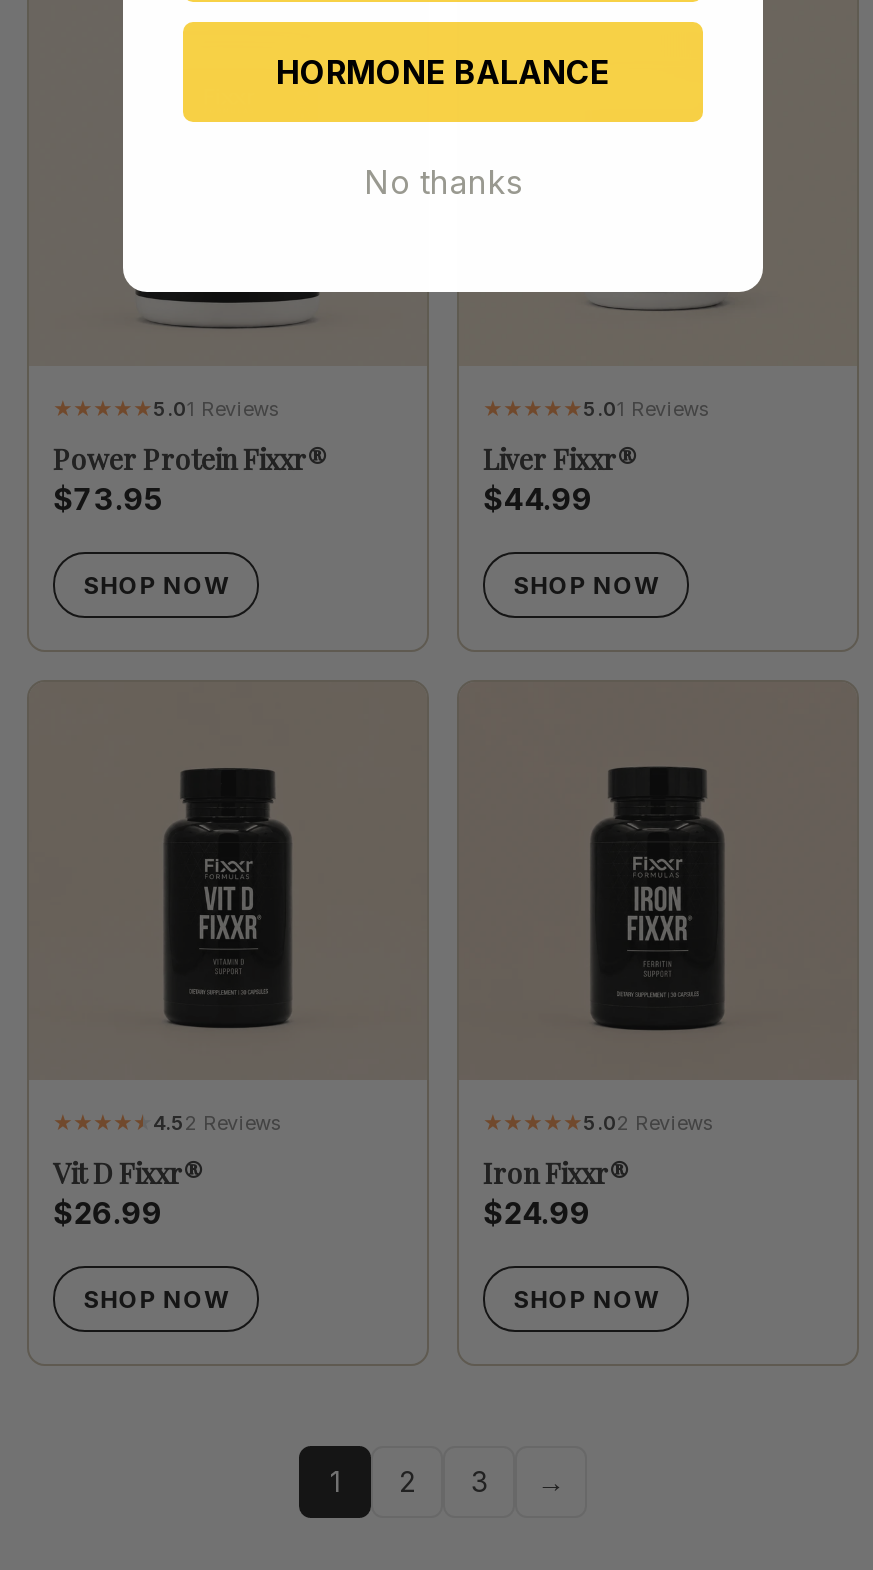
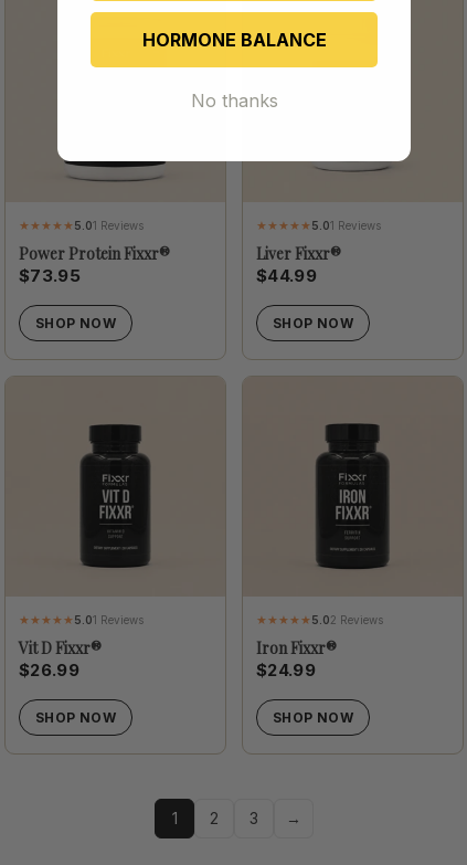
- 4.52 Reviews
+ 5.01 Reviews
